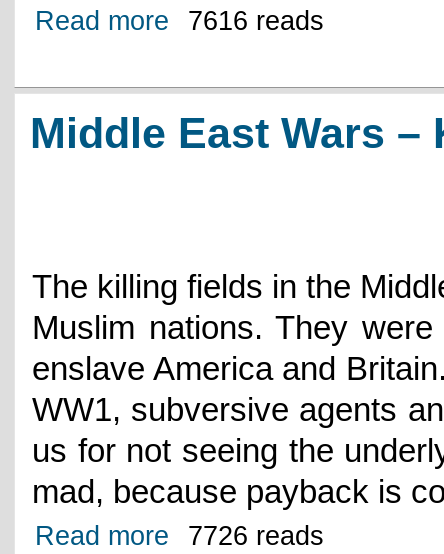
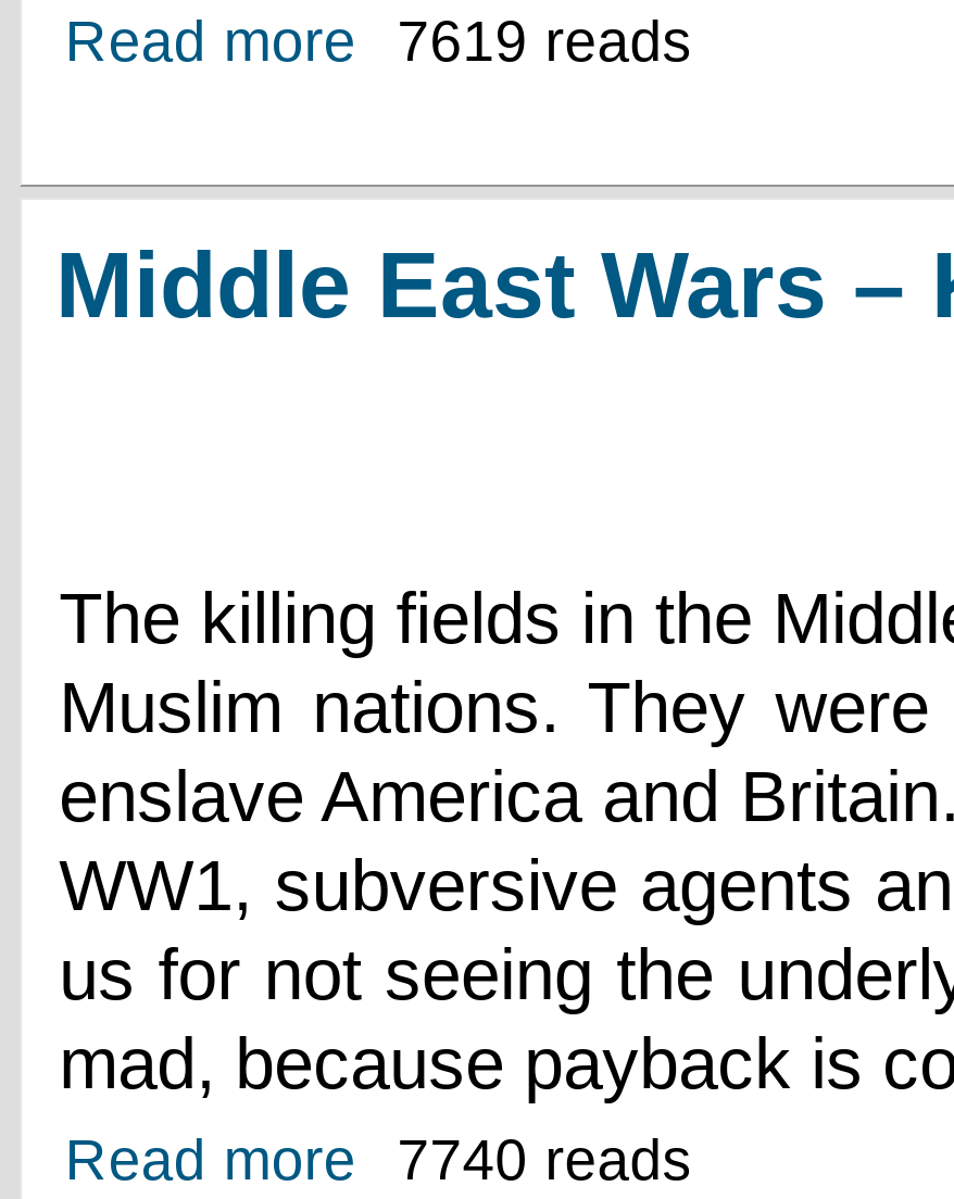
- Read more 7616 reads
+ Read more 7619 reads

- Read more 7726 reads
+ Read more 7740 reads
